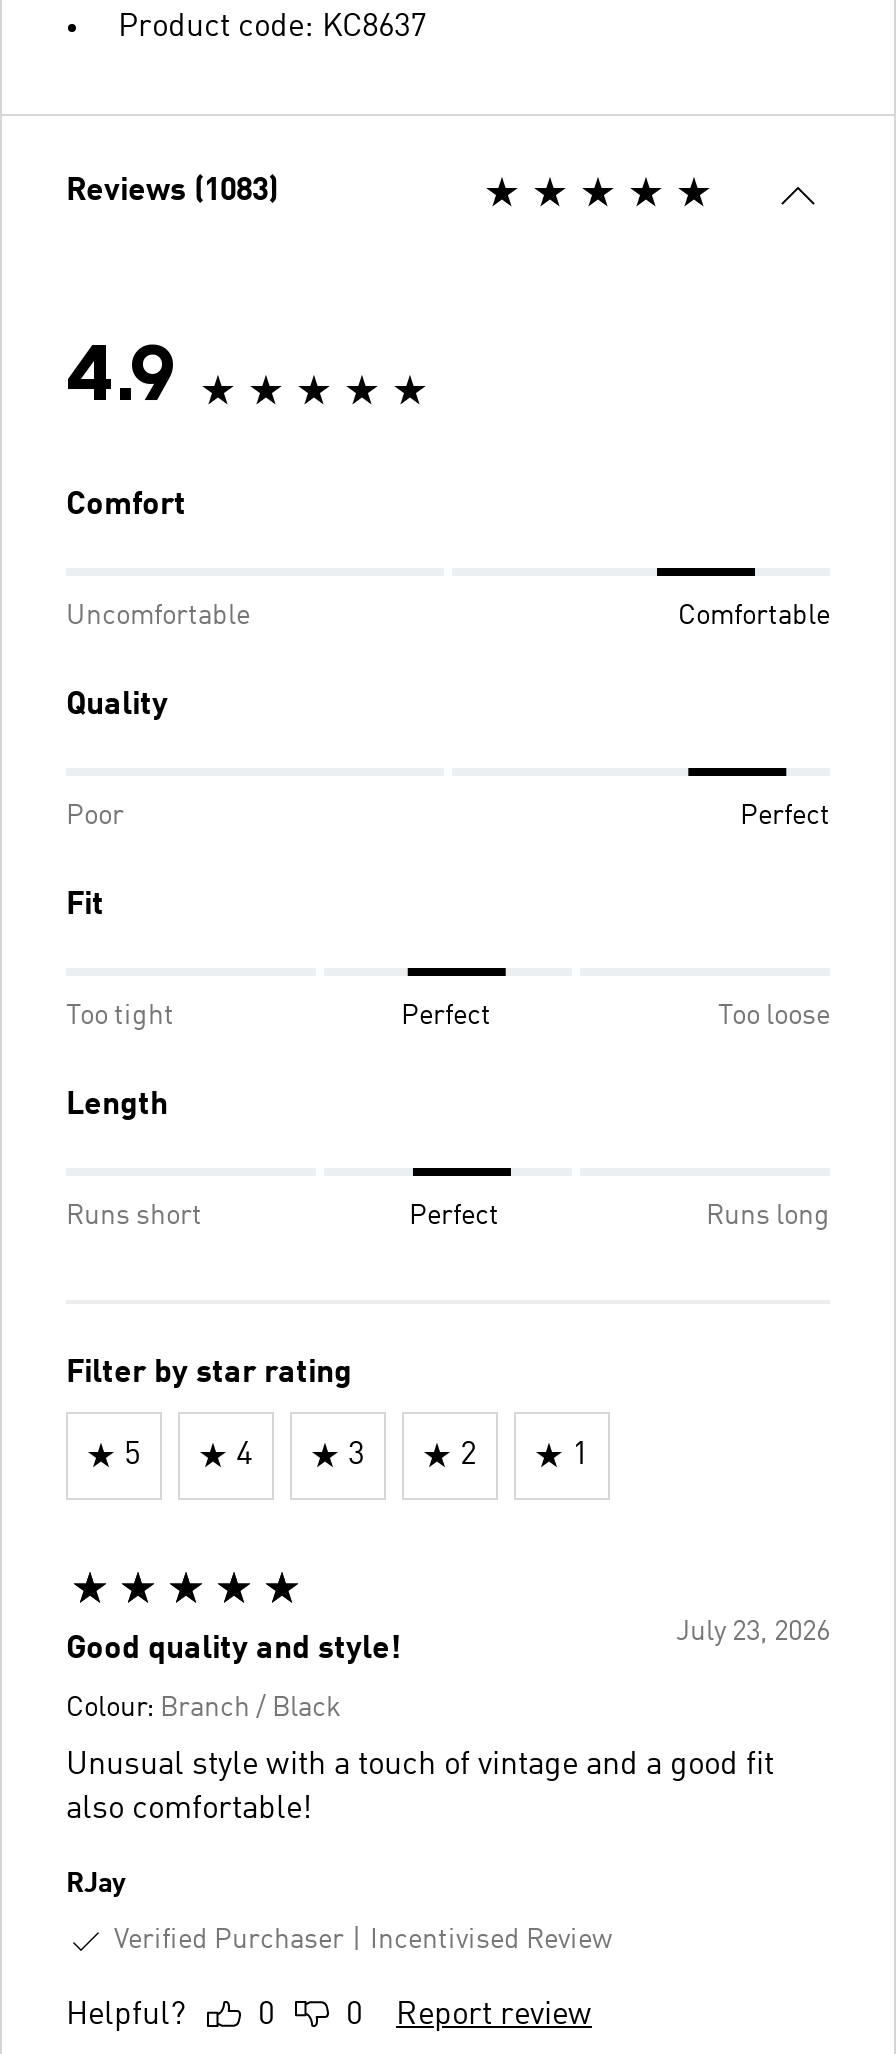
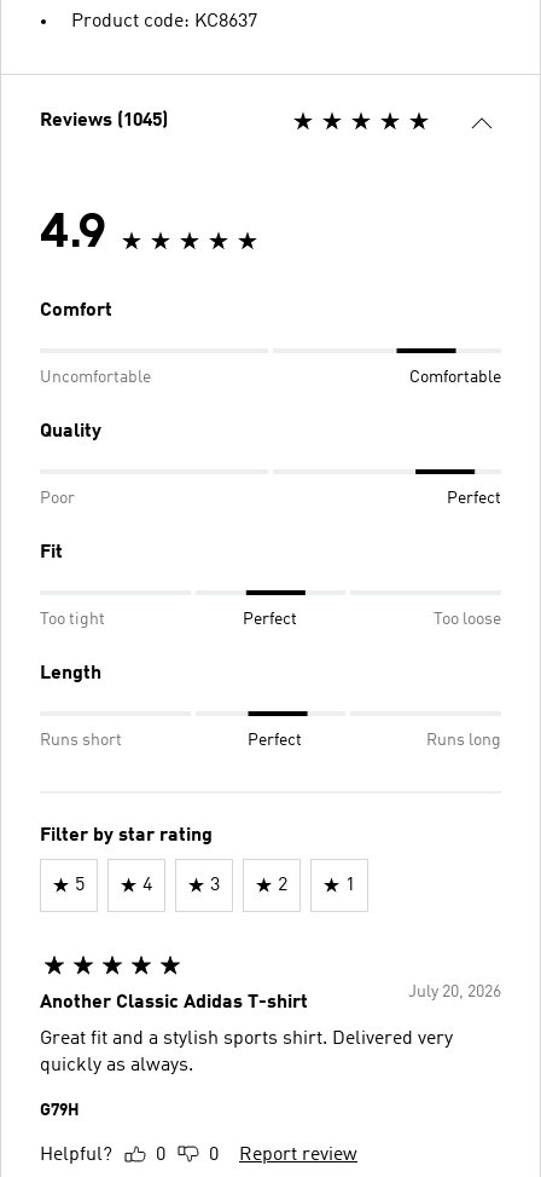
- Reviews (1083)
+ Reviews (1045)

- July 23, 2026
- Good quality and style!
- Colour: Branch / Black
- Unusual style with a touch of vintage and a good fit
- also comfortable!
- RJay
- Verified Purchaser
- Incentivised Review
+ July 20, 2026
+ Another Classic Adidas T-shirt
+ Great fit and a stylish sports shirt. Delivered very
+ quickly as always.
+ G79H
